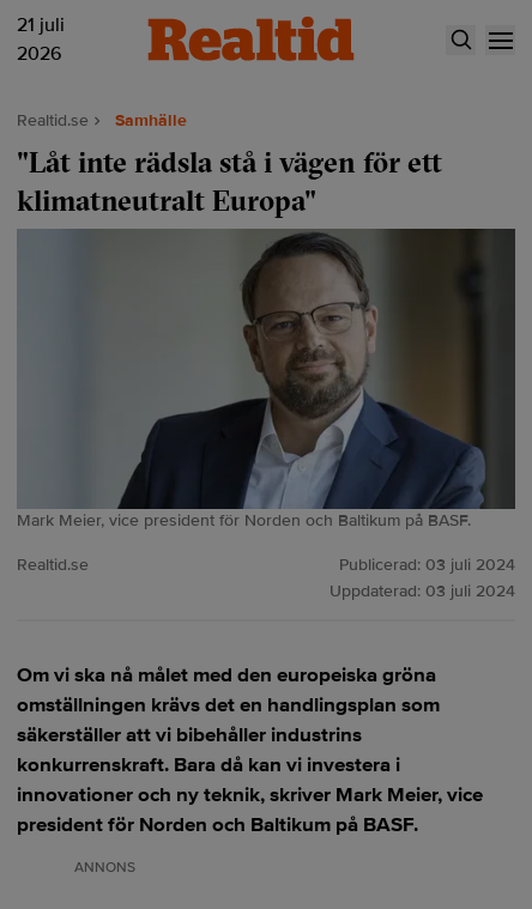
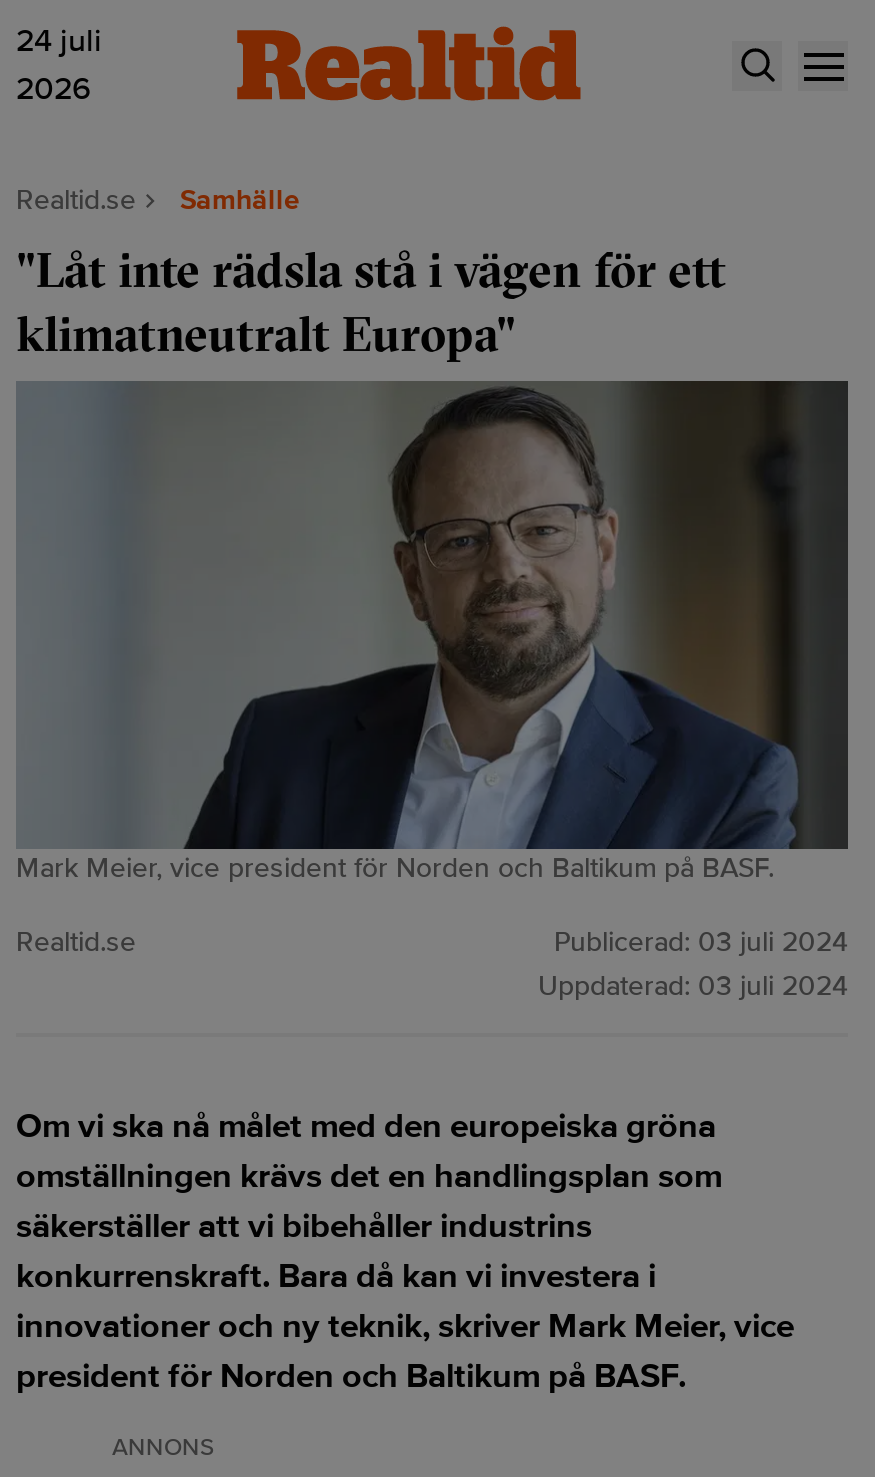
- 21 juli
+ 24 juli
